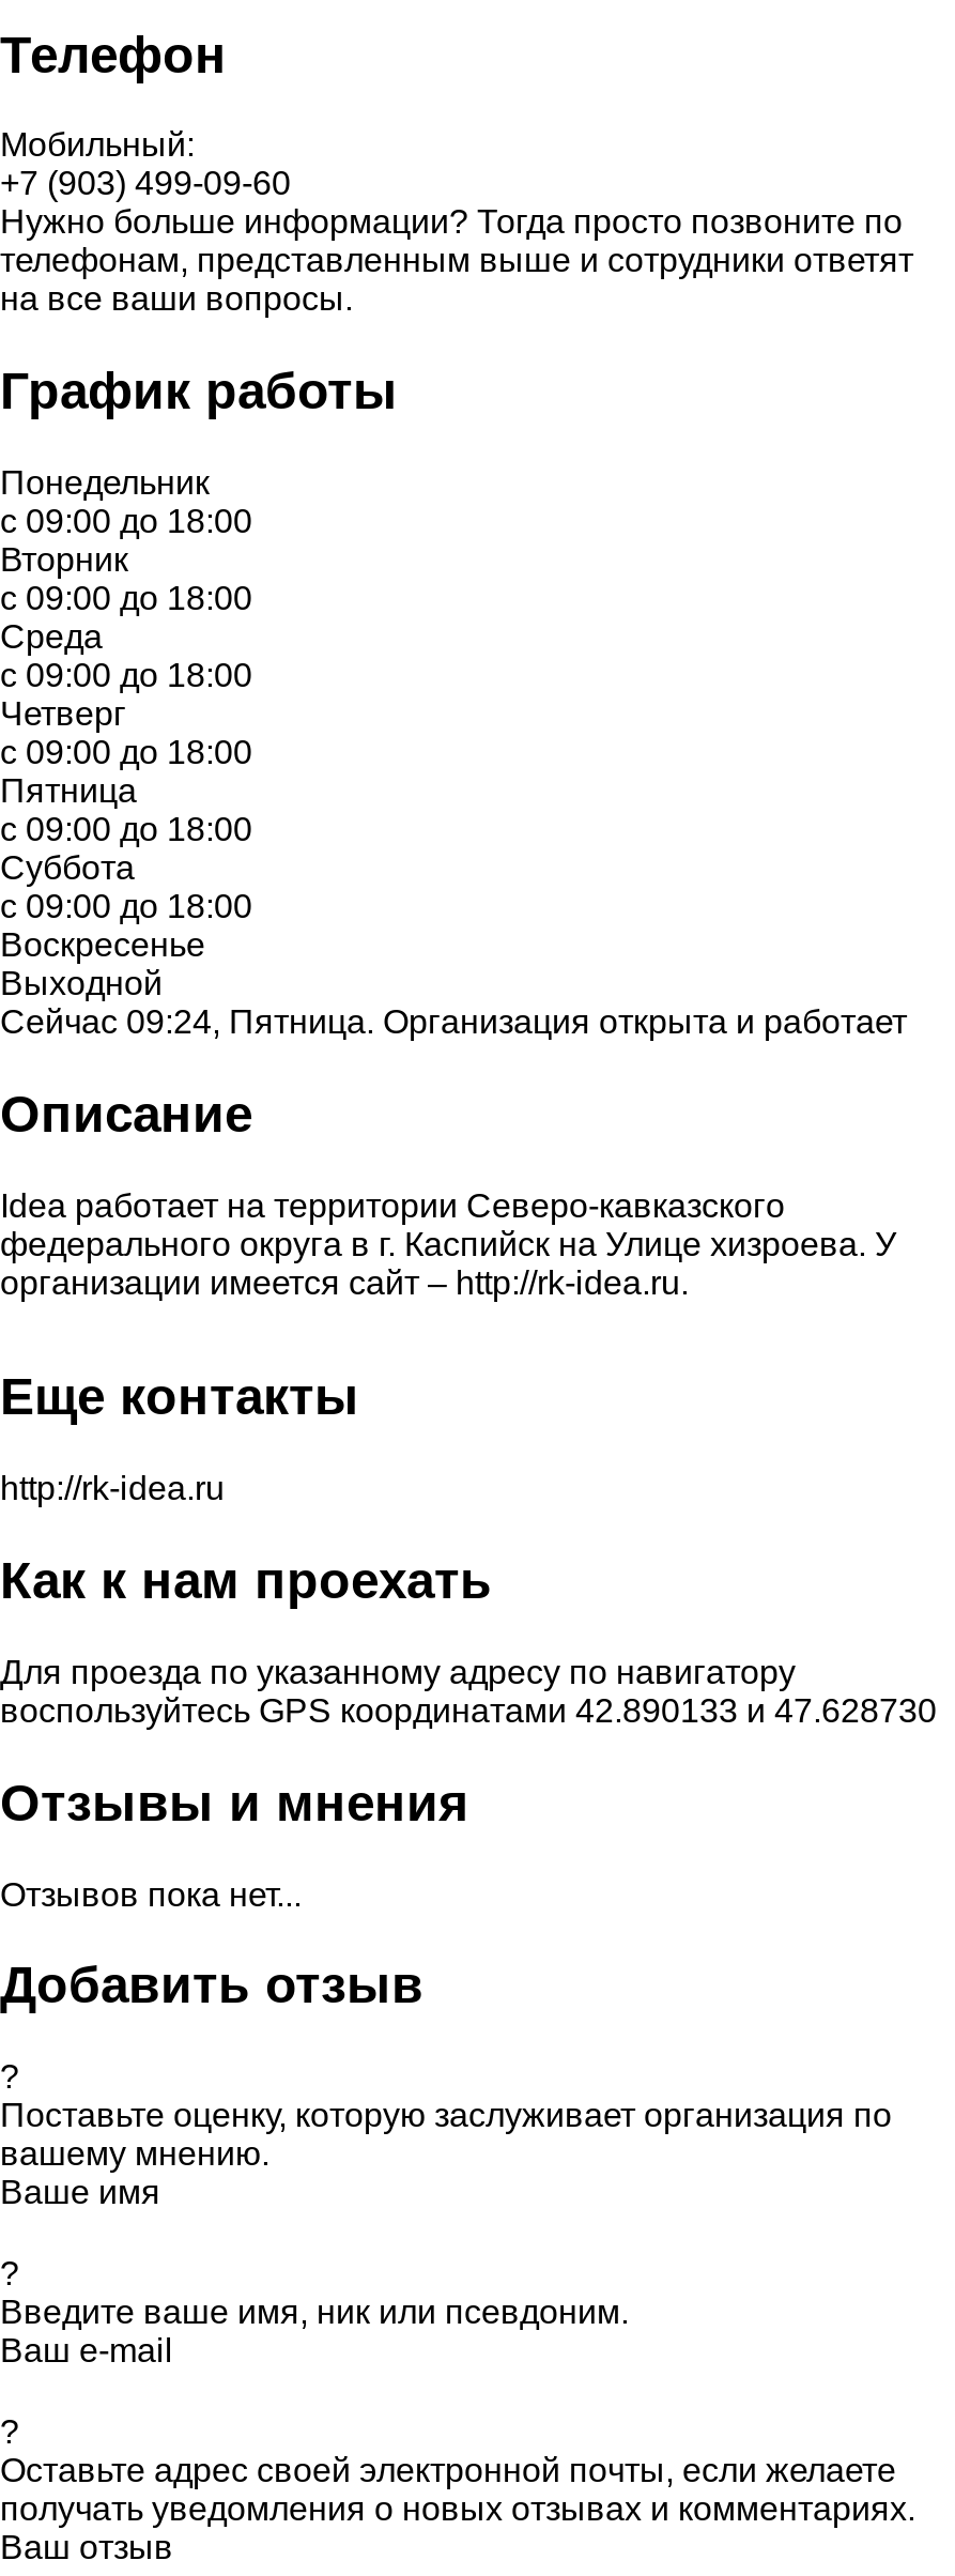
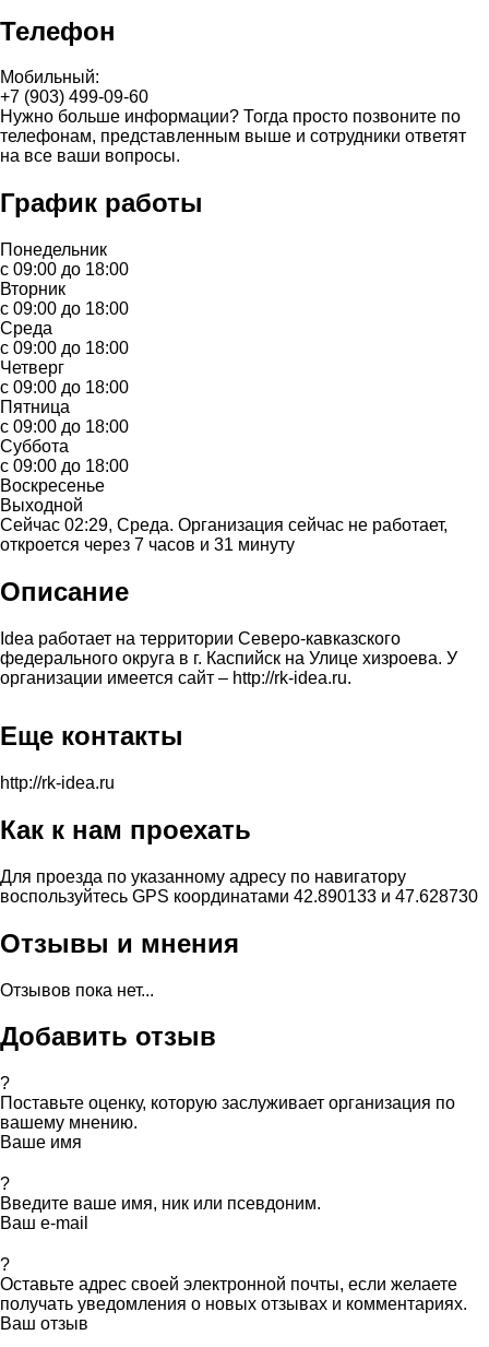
- Сейчас 09:24, Пятница. Организация открыта и работает
+ Сейчас 02:29, Среда. Организация сейчас не работает,
+ откроется через 7 часов и 31 минуту
